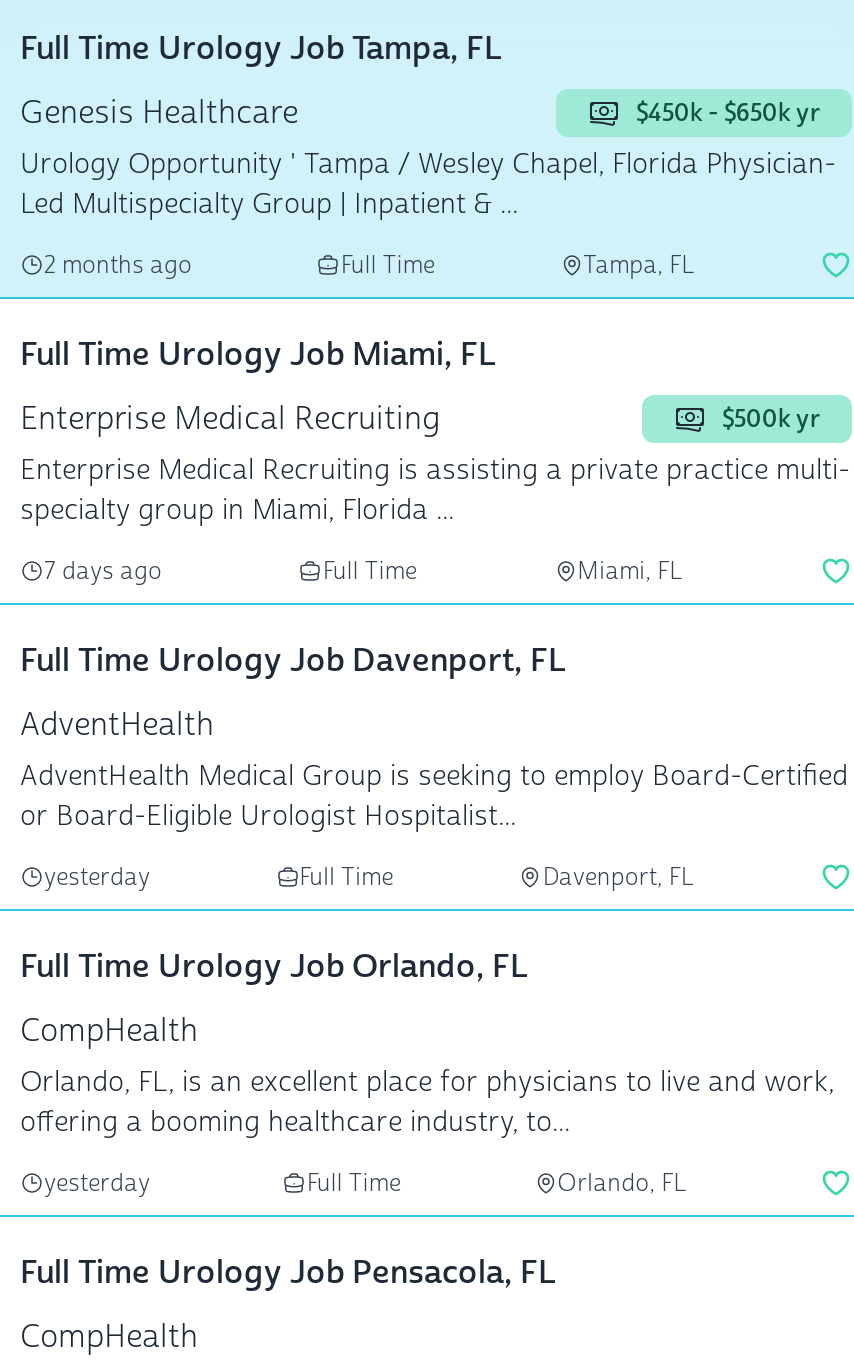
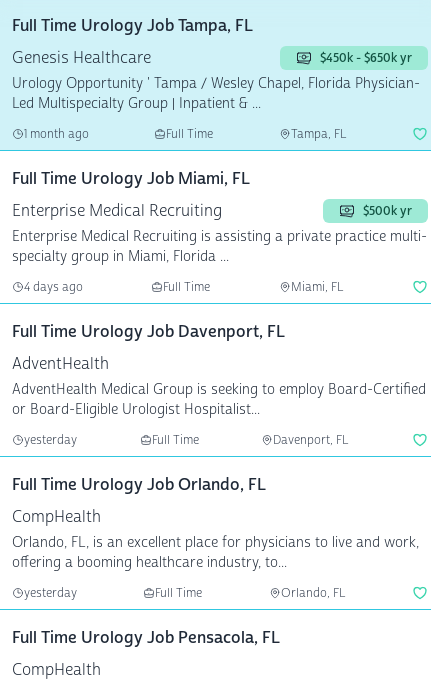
- 2 months ago
+ 1 month ago

- 7 days ago
+ 4 days ago
